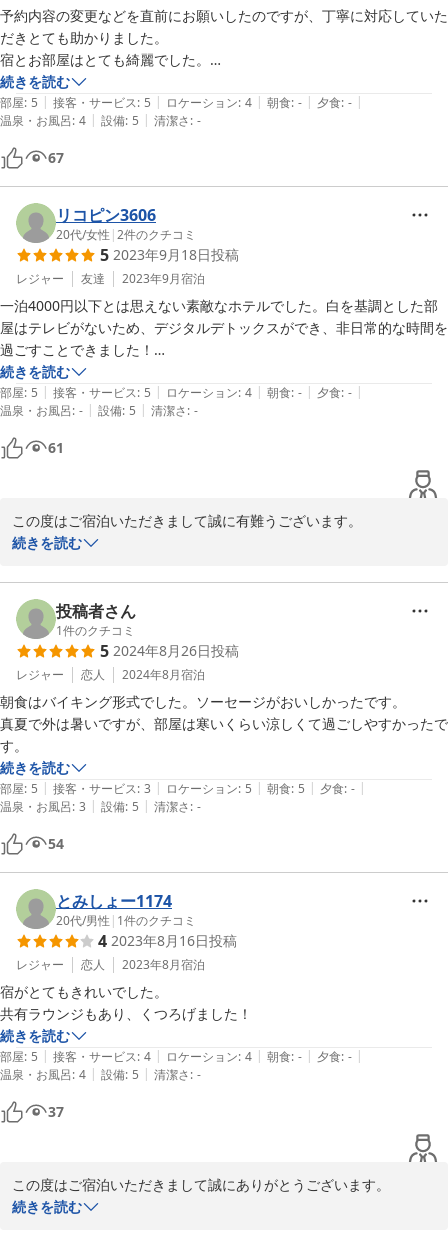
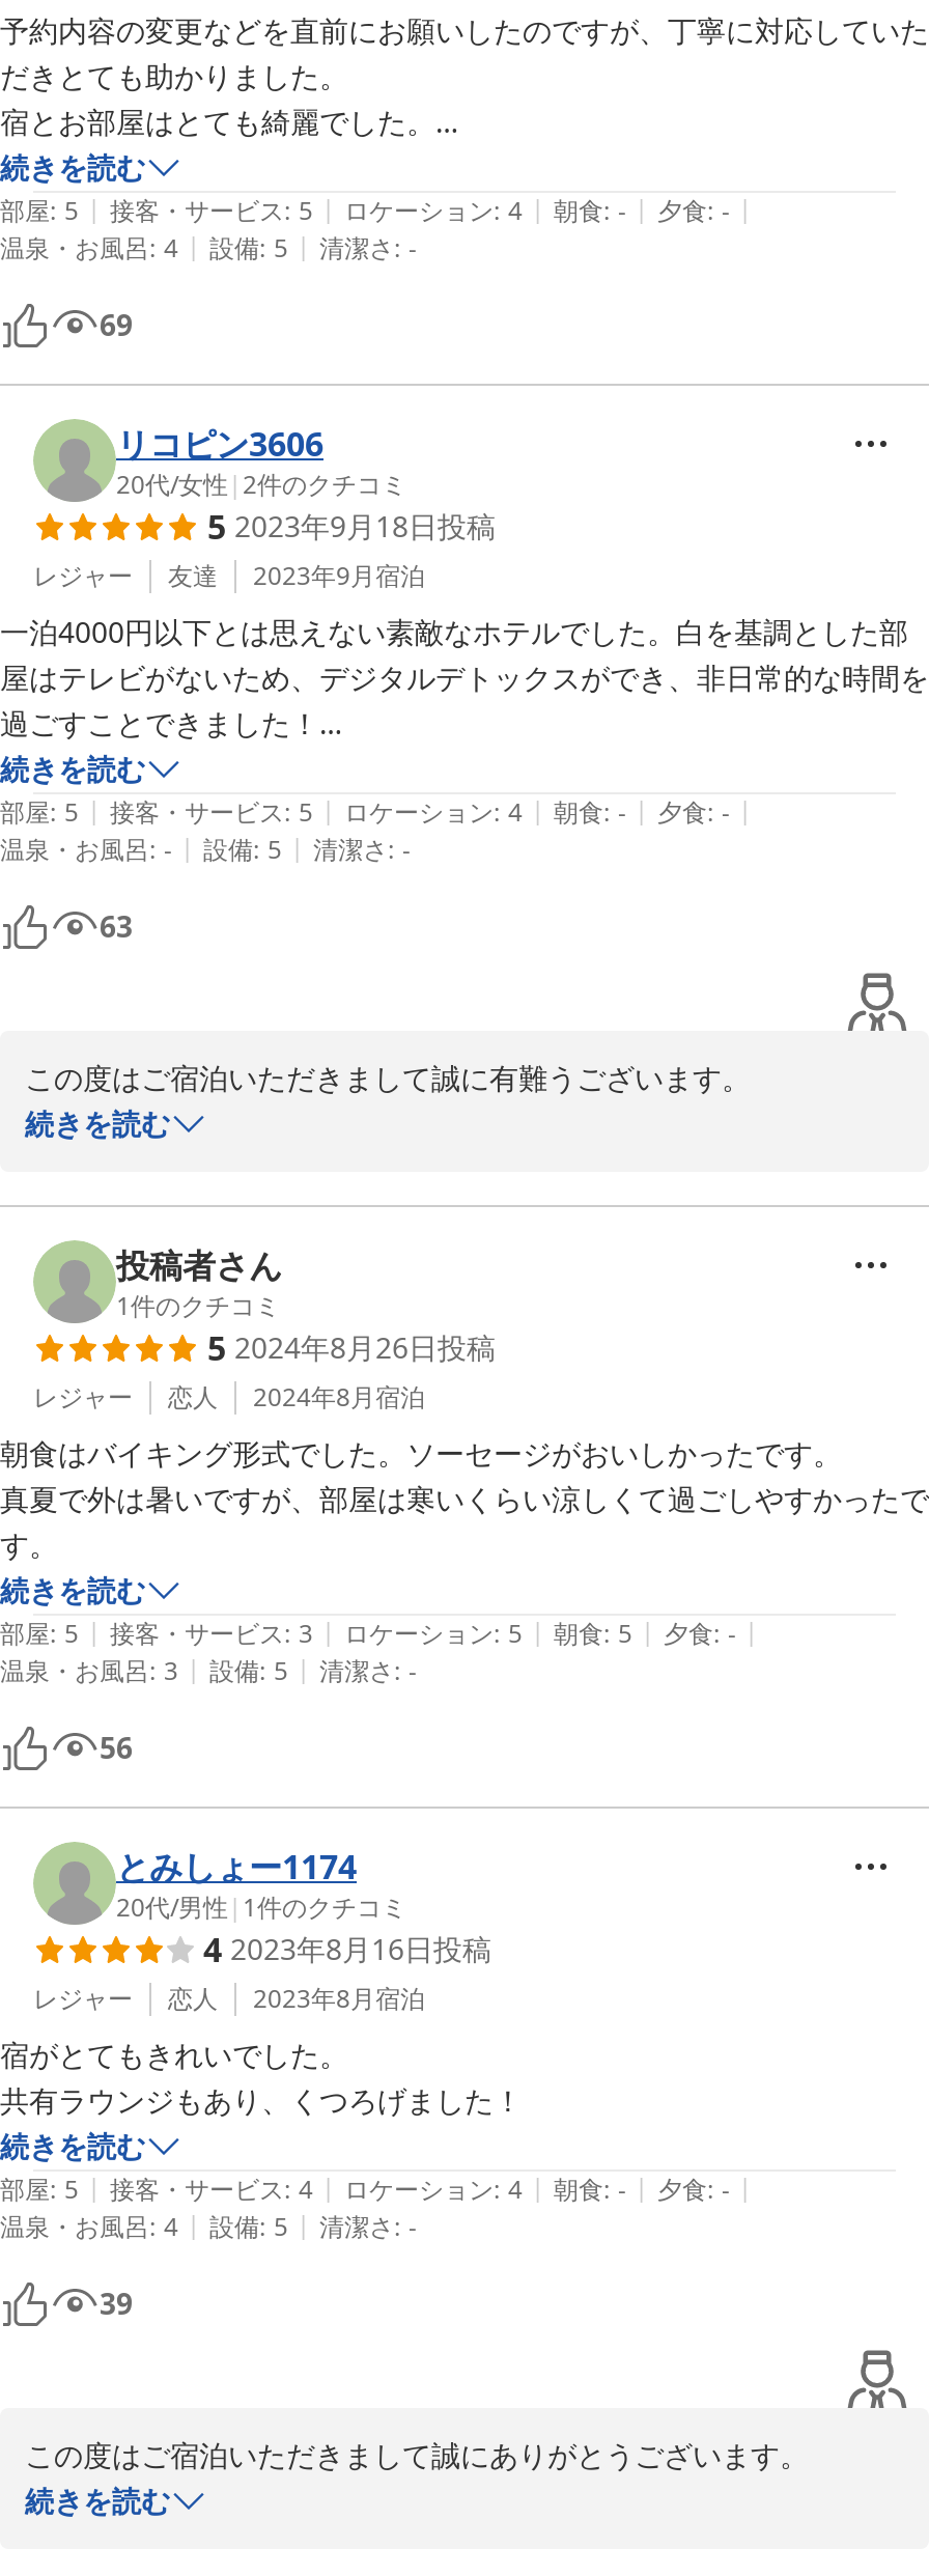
- 67
+ 69

- 61
+ 63

- 54
+ 56

- 37
+ 39
